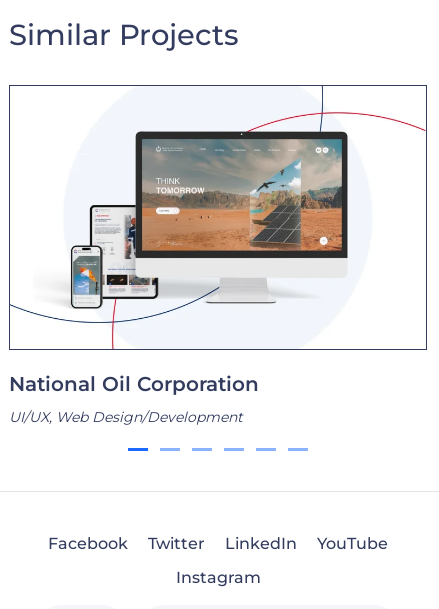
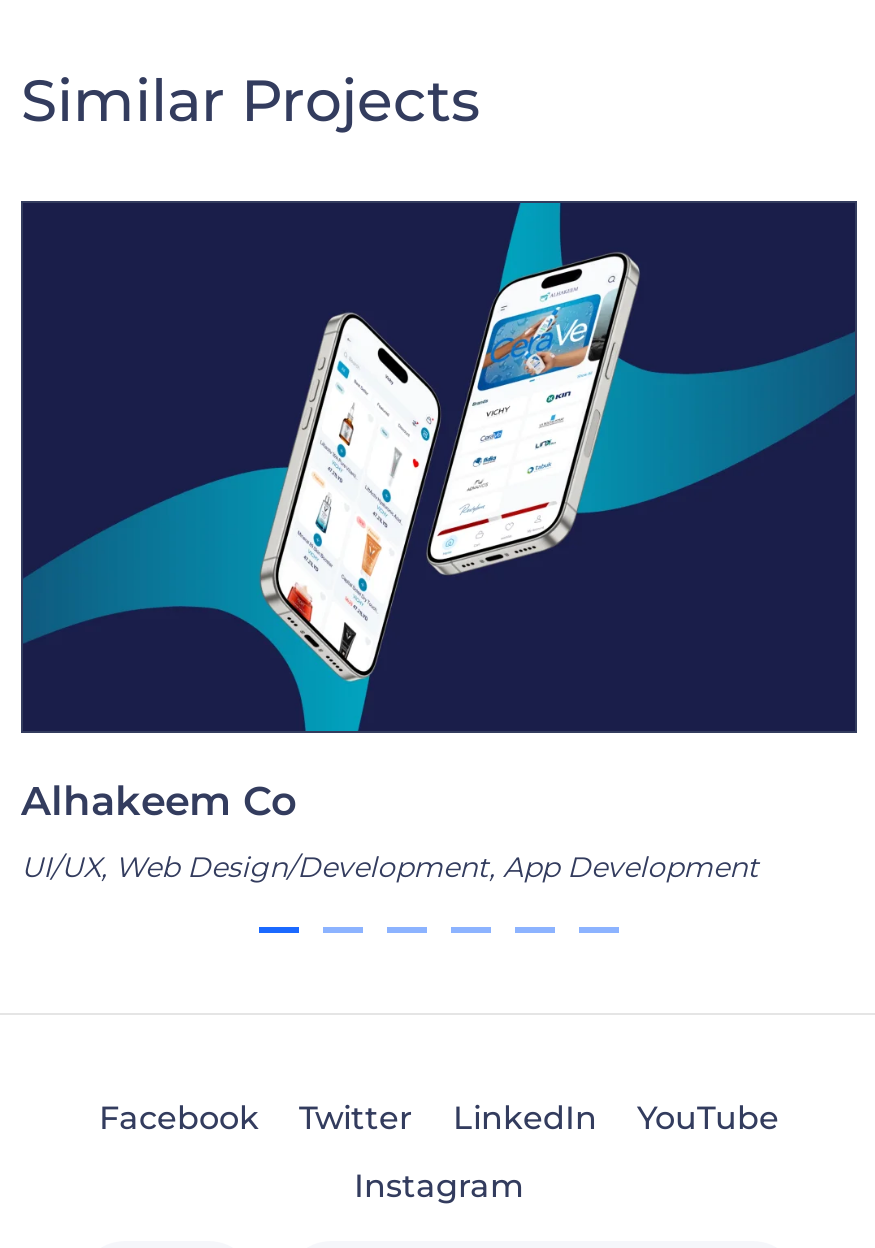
- [image]
- National Oil Corporation
+ [image]
+ Alhakeem Co

- UI/UX, Web Design/Development
+ UI/UX, Web Design/Development, App Development
